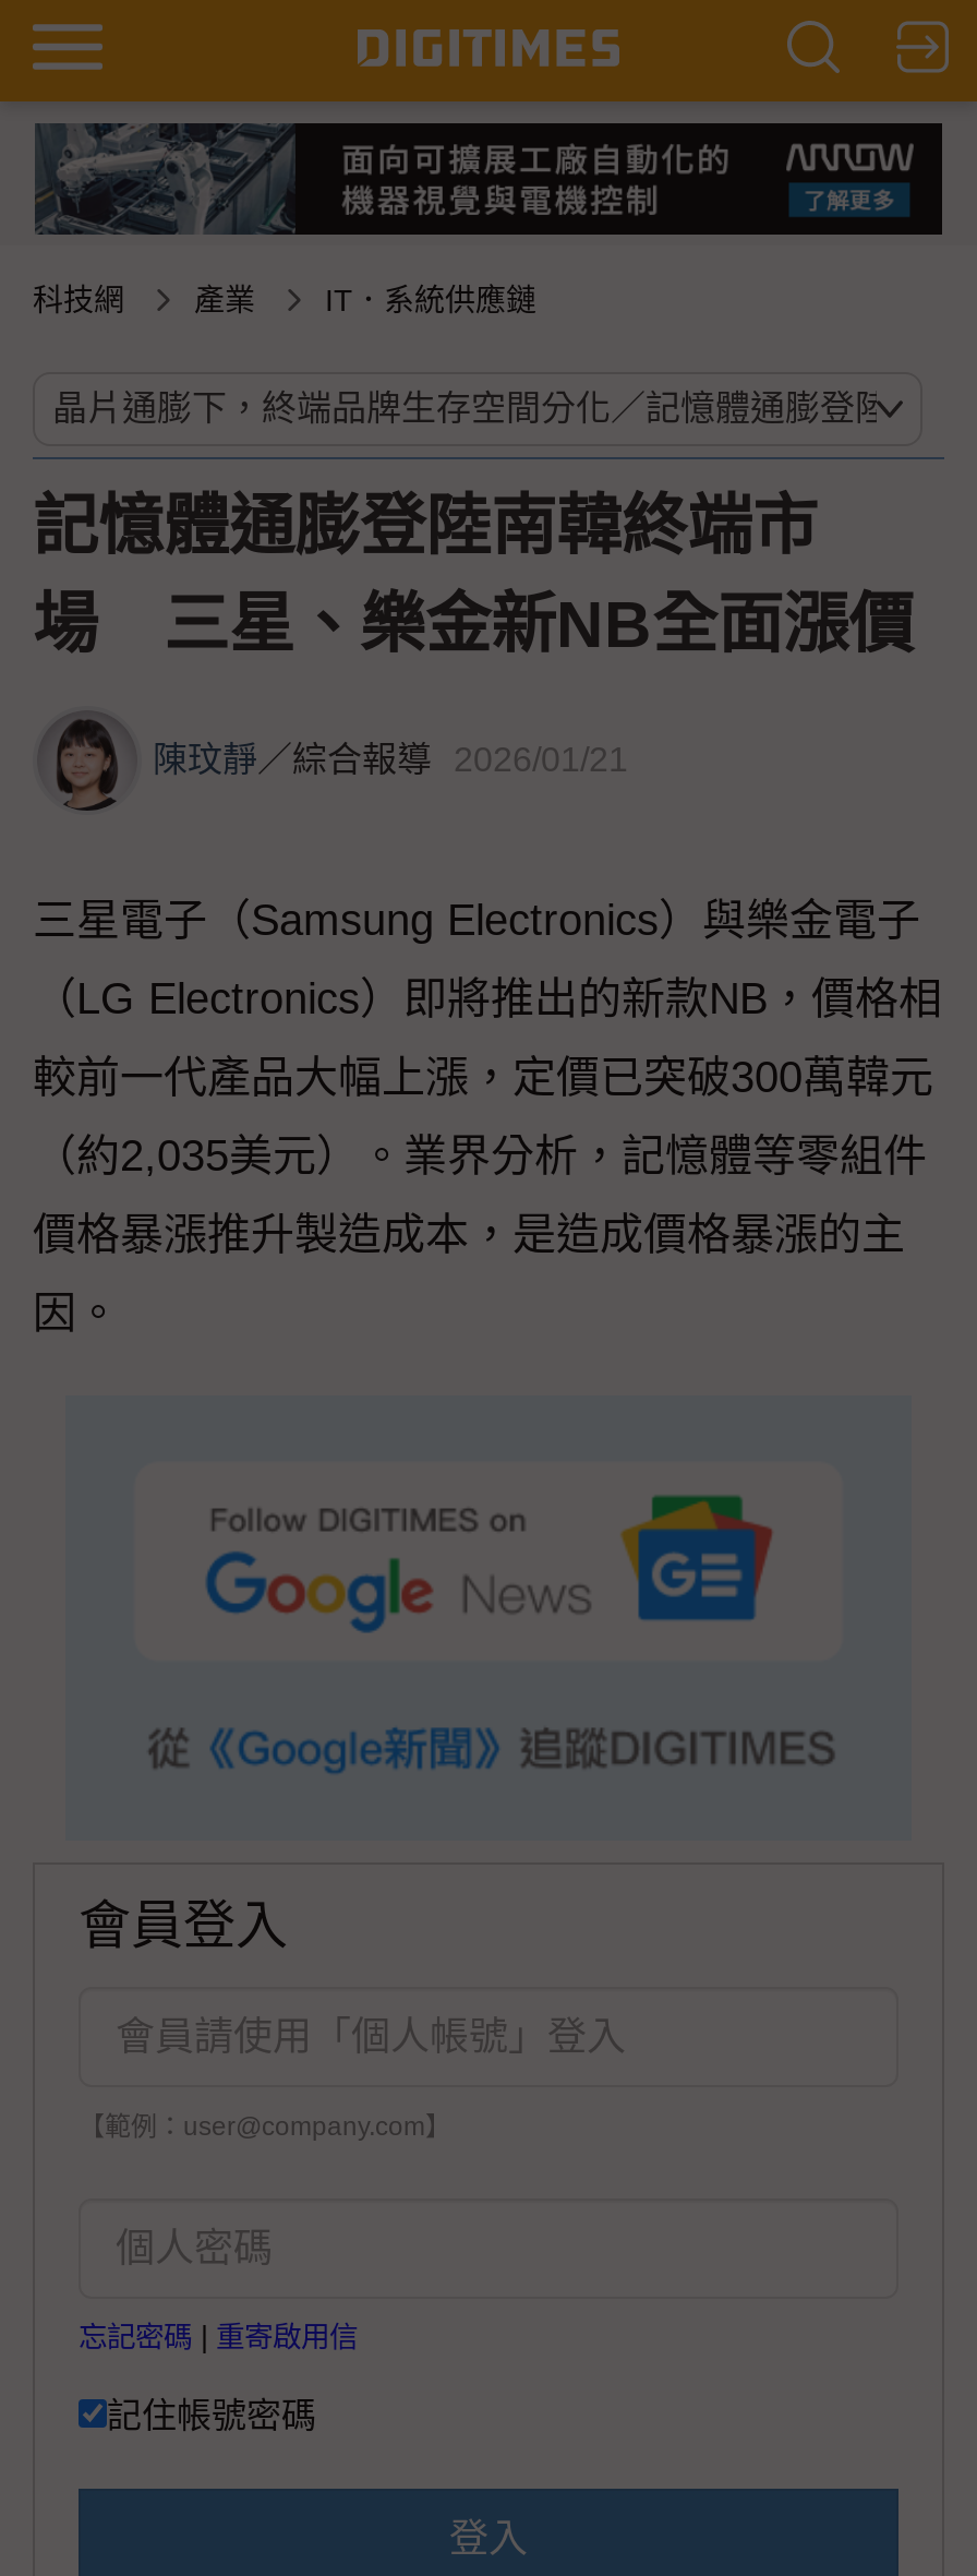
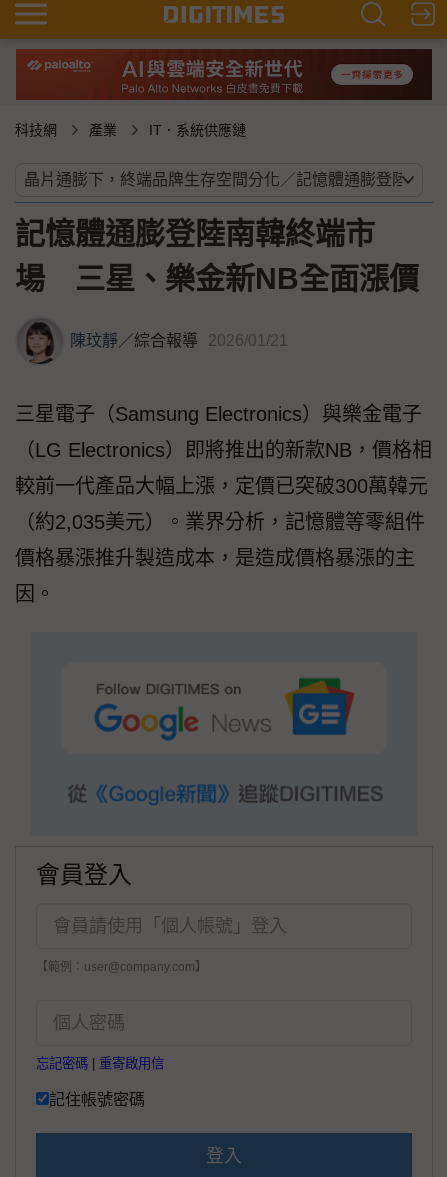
- [image]
+ [image]
